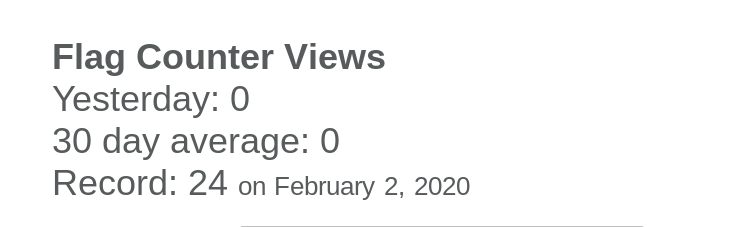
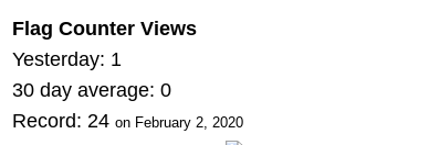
- Yesterday: 0
+ Yesterday: 1
